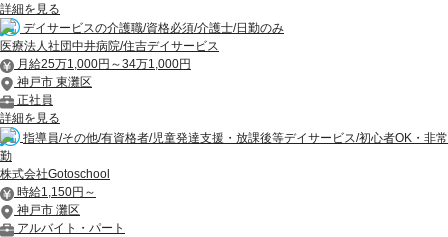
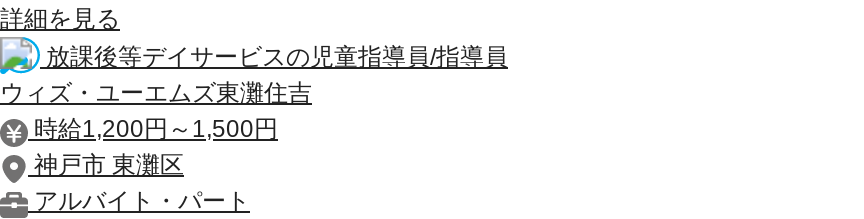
- デイサービスの介護職/資格必須/介護士/日勤のみ
- 医療法人社団中井病院/住吉デイサービス
- 月給25万1,000円～34万1,000円
+ 放課後等デイサービスの児童指導員/指導員
+ ウィズ・ユーエムズ東灘住吉
+ 時給1,200円～1,500円

- 正社員
- 詳細を見る
- 指導員/その他/有資格者/児童発達支援・放課後等デイサービス/初心者OK・非常
- 勤
- 株式会社Gotoschool
- 時給1,150円～
- 神戸市 灘区
